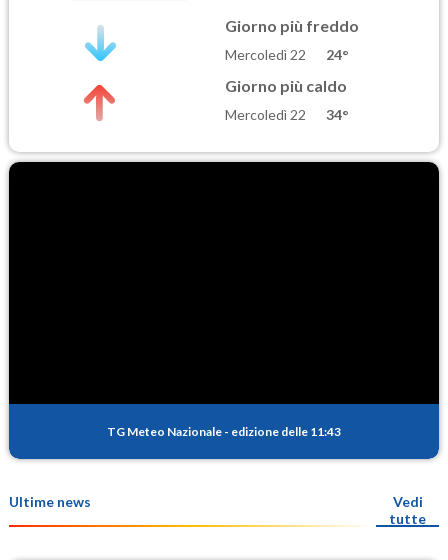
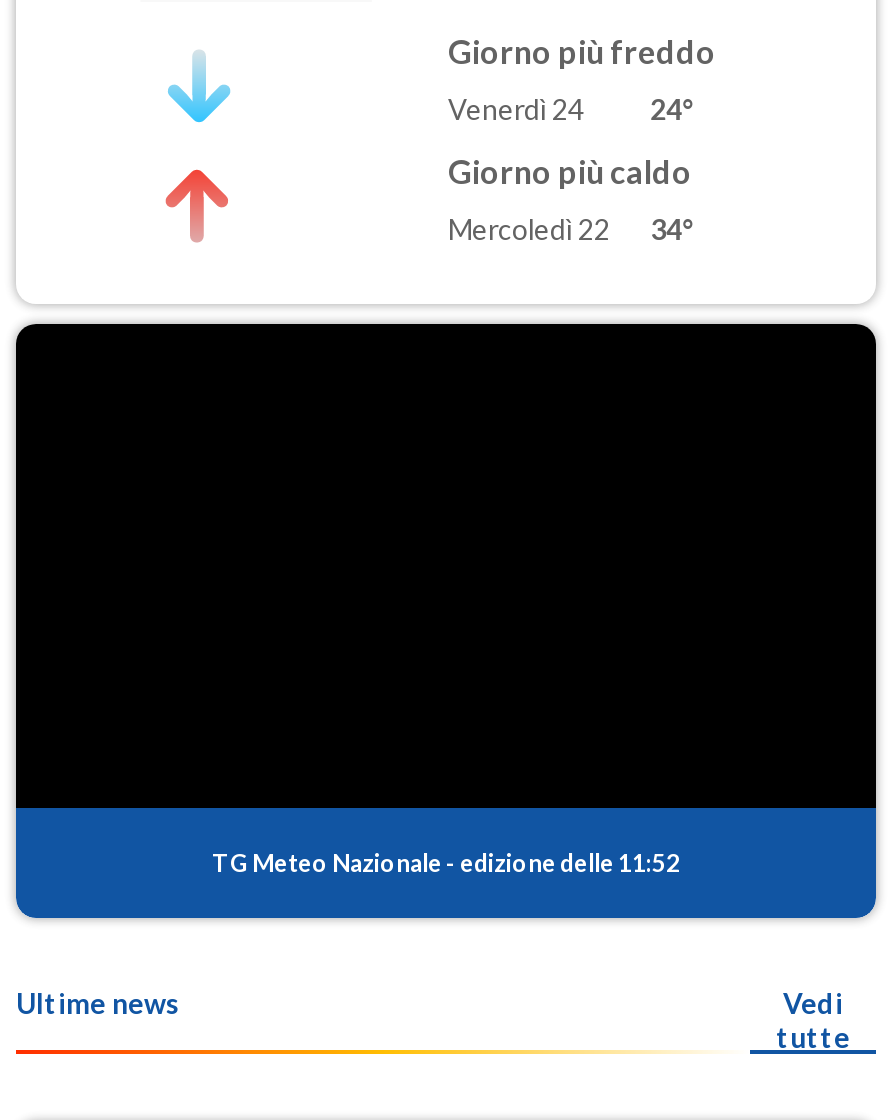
- Mercoledì 22 24°
+ Venerdì 24 24°

- TG Meteo Nazionale - edizione delle 11:43
+ TG Meteo Nazionale - edizione delle 11:52
